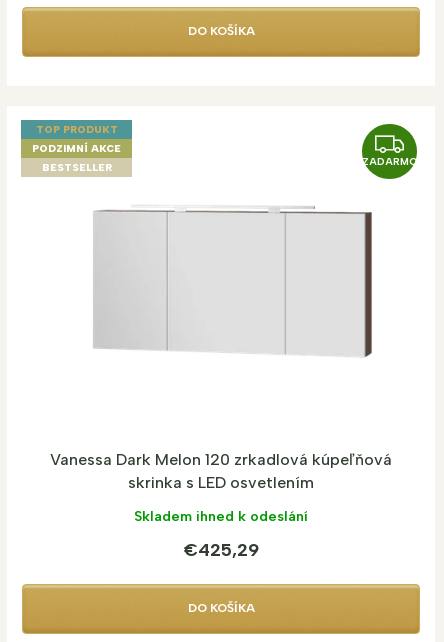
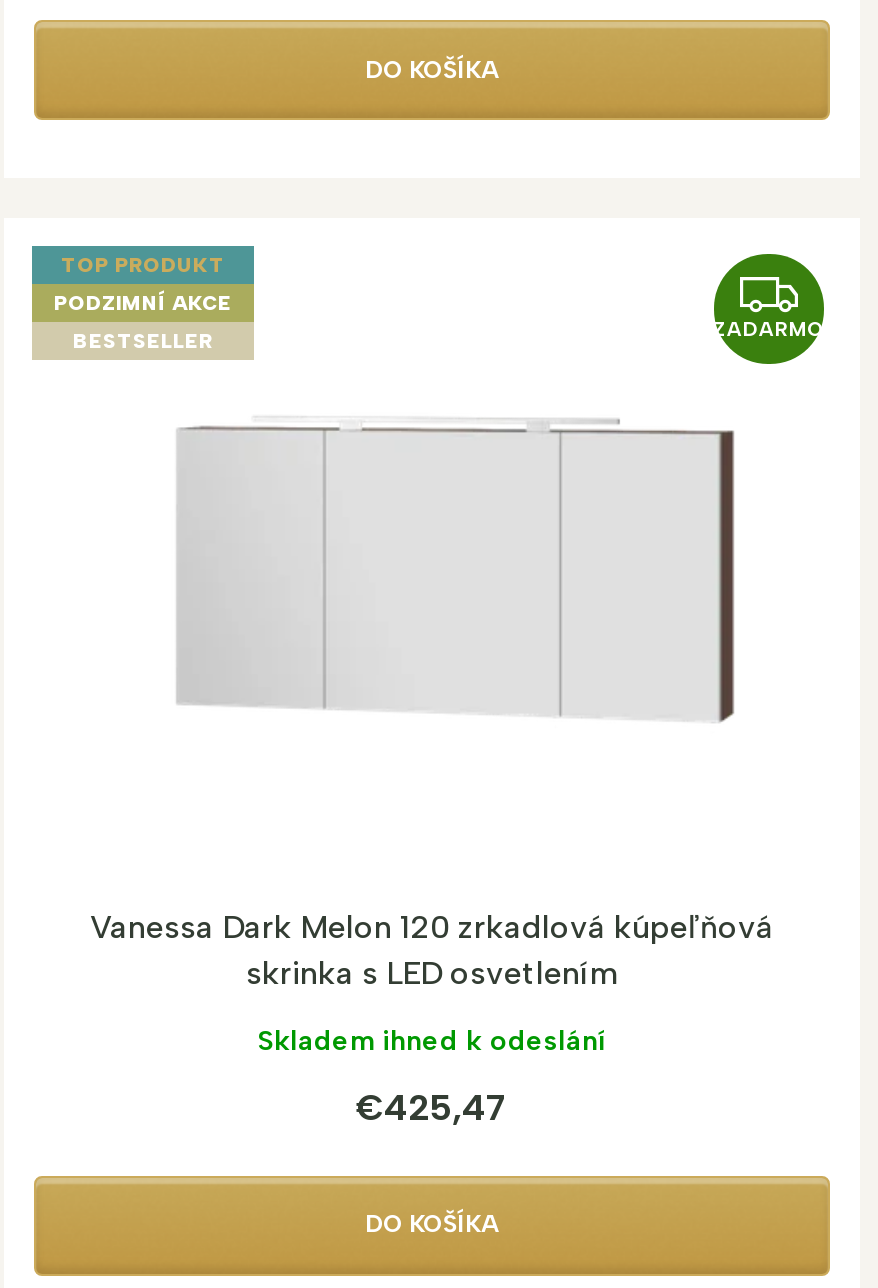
- €425,29
+ €425,47
